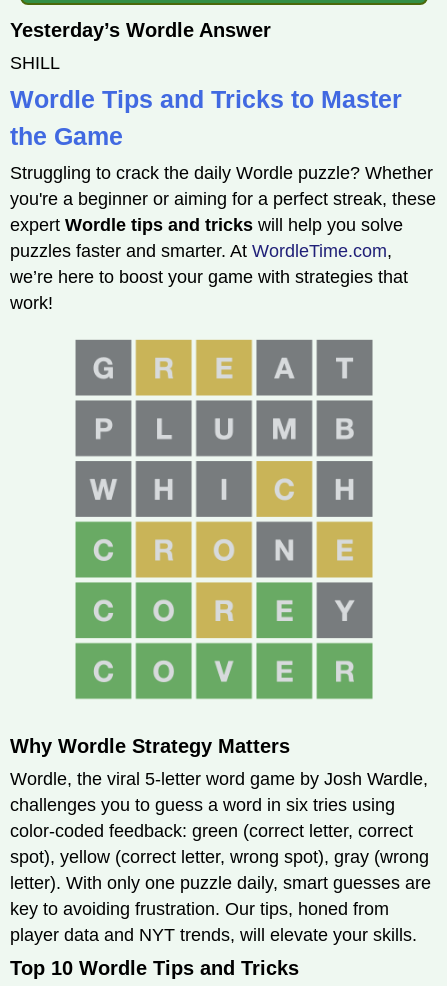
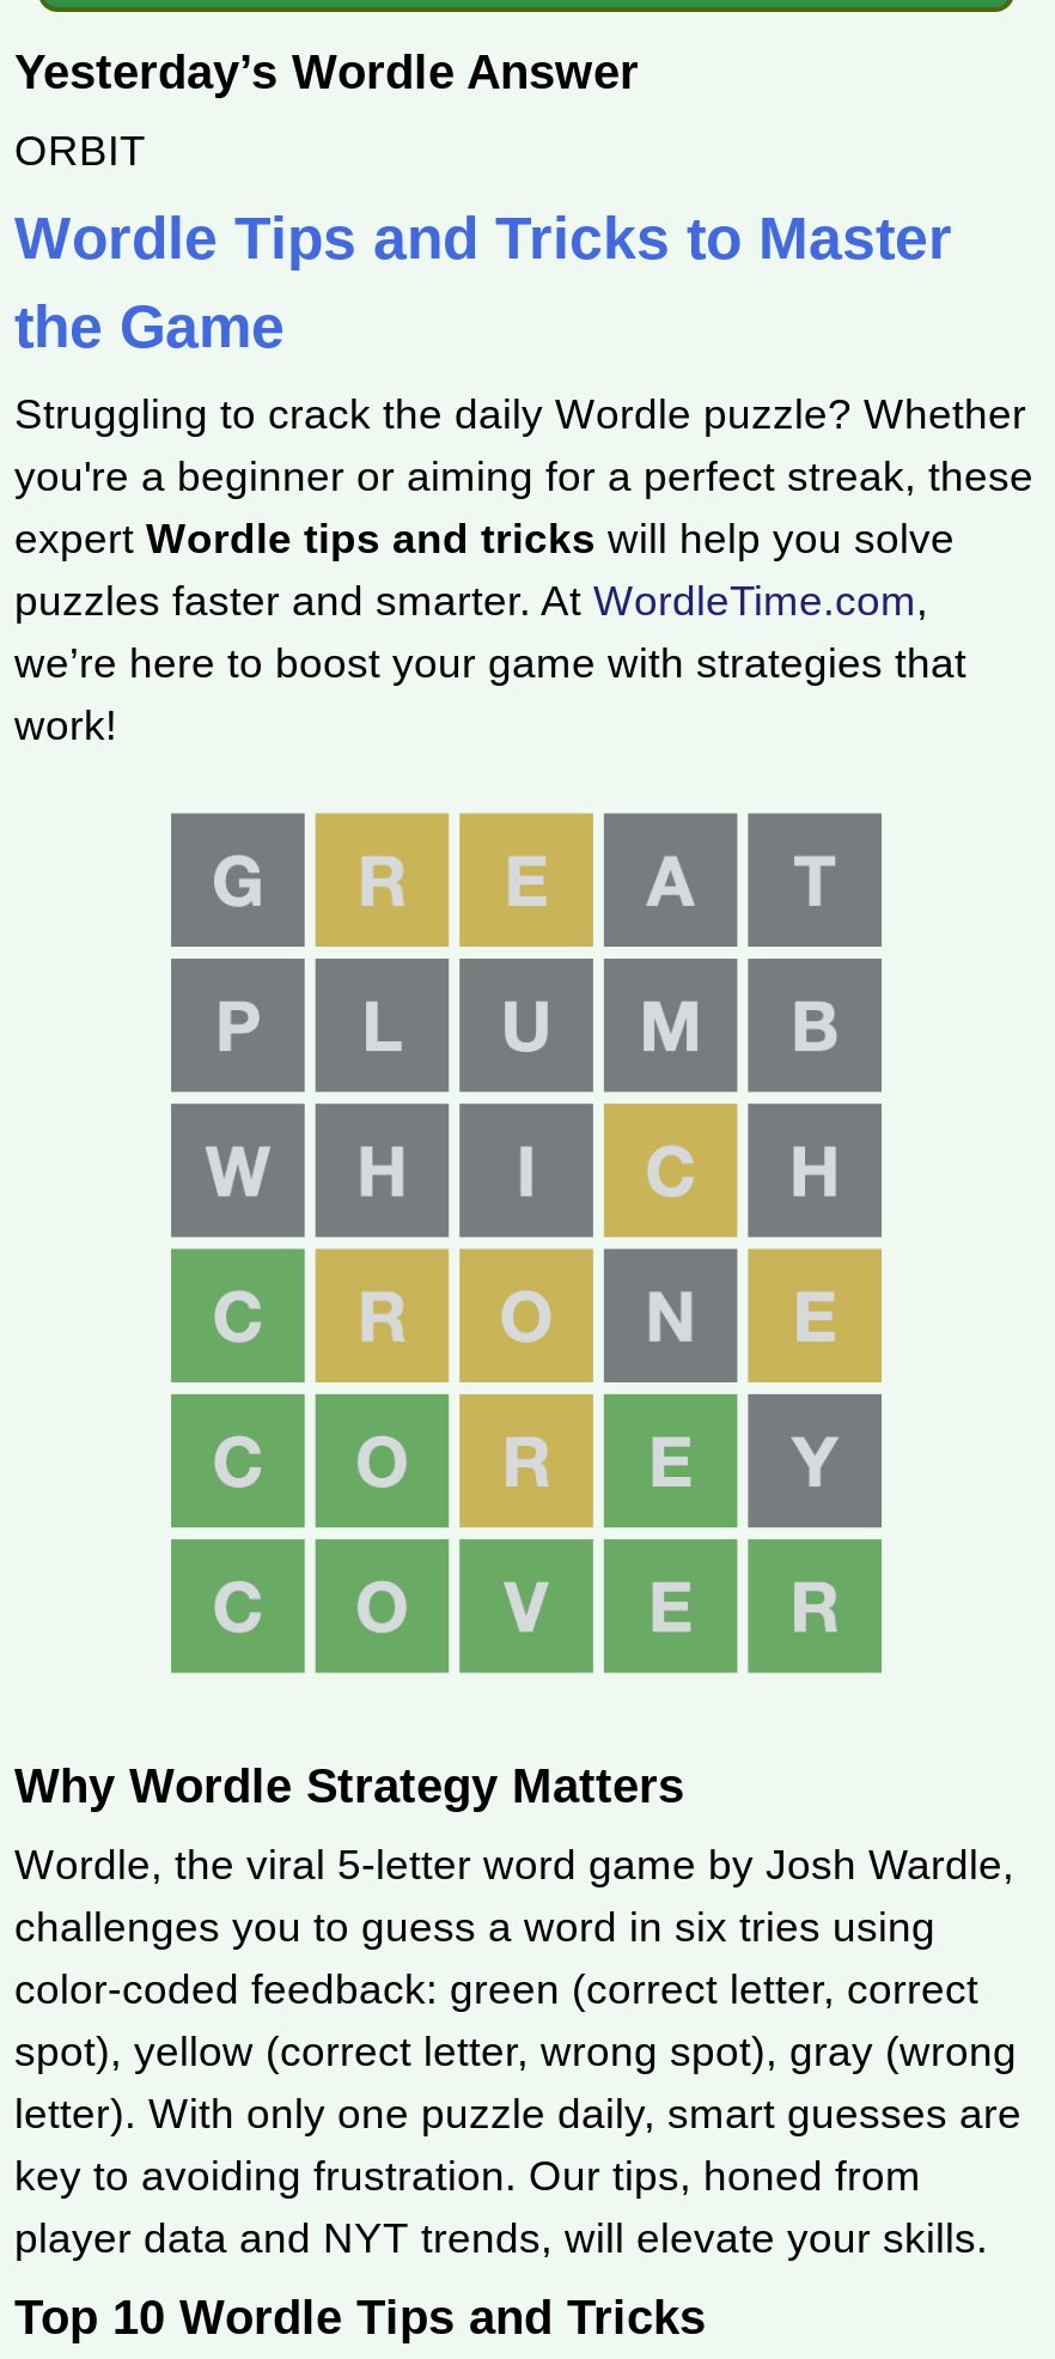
- SHILL
+ ORBIT
